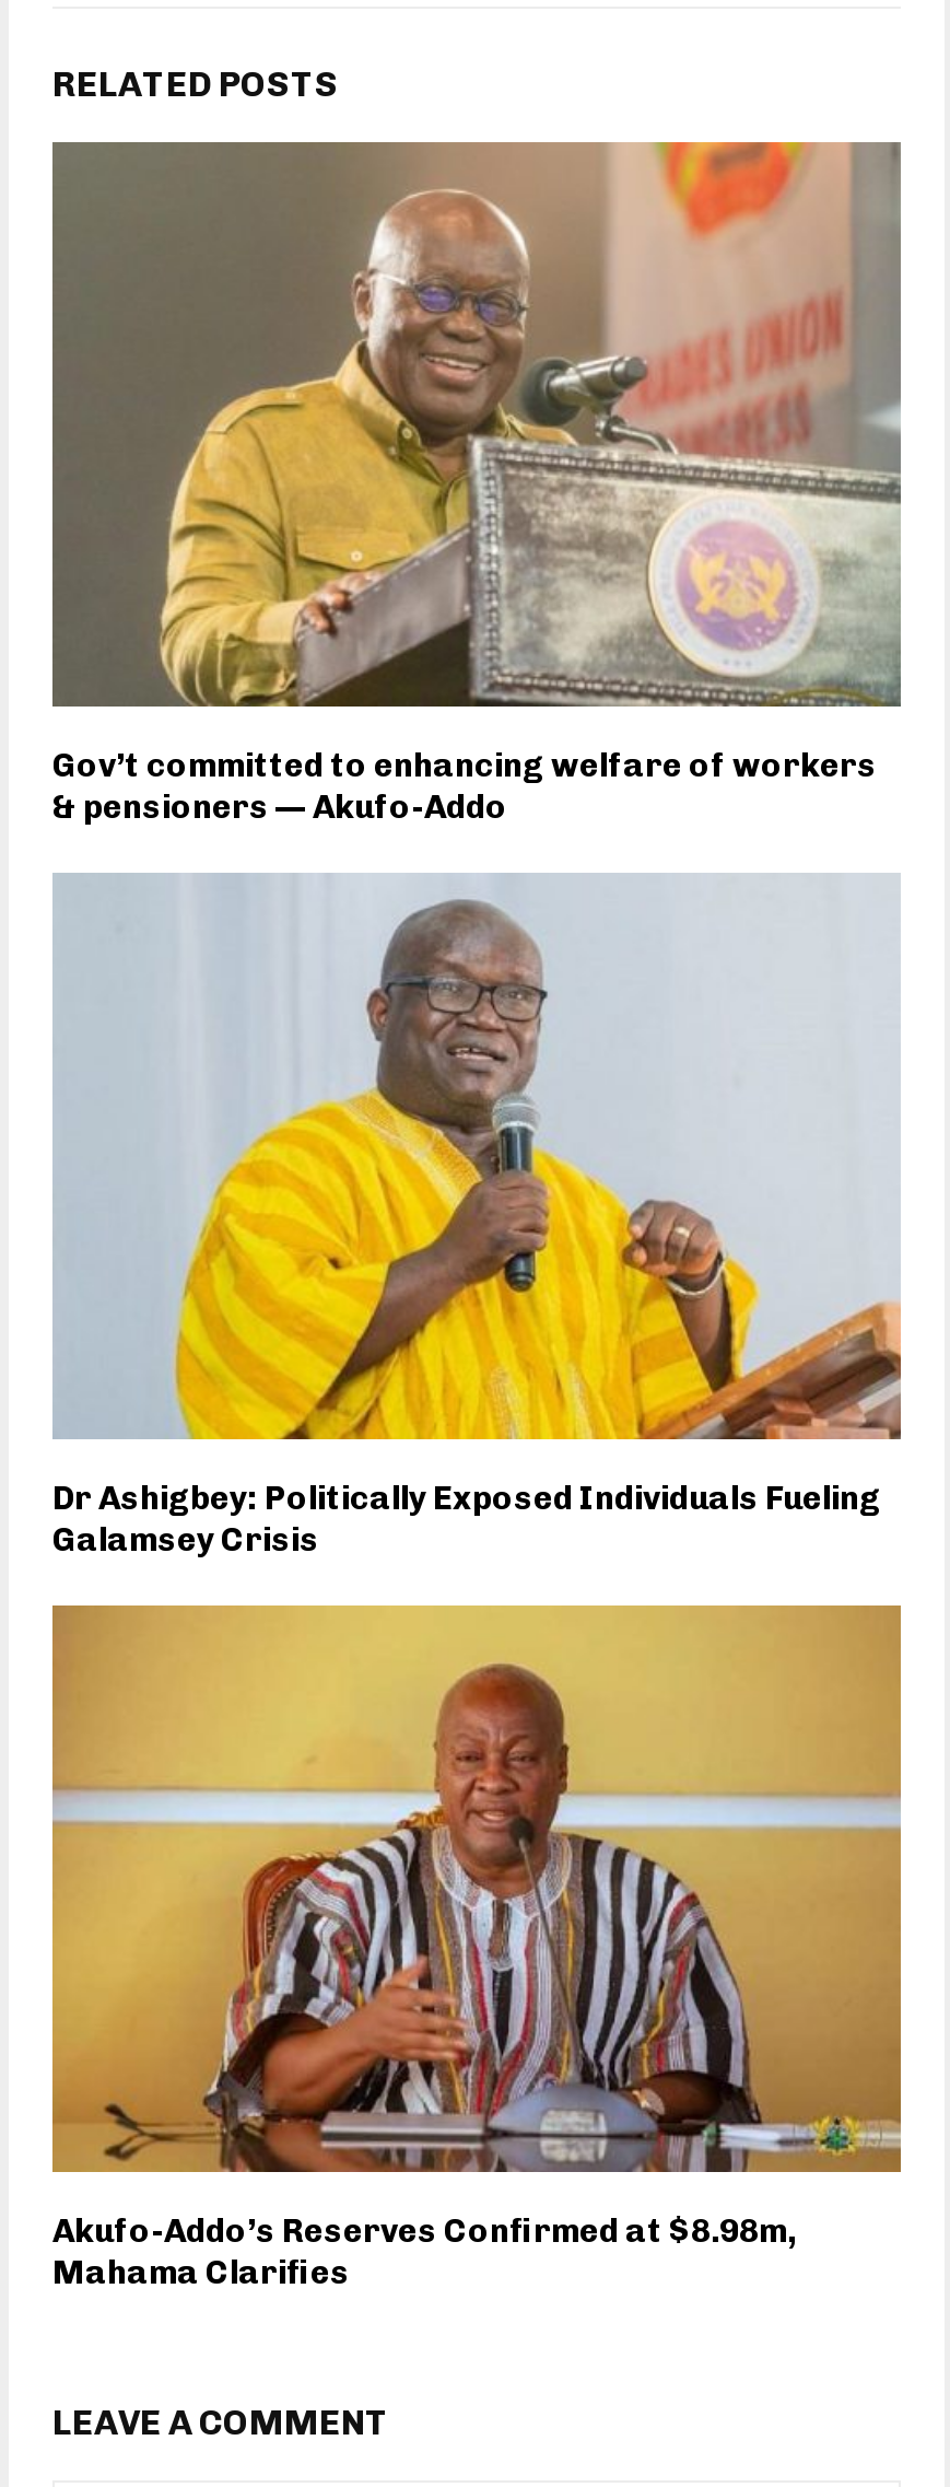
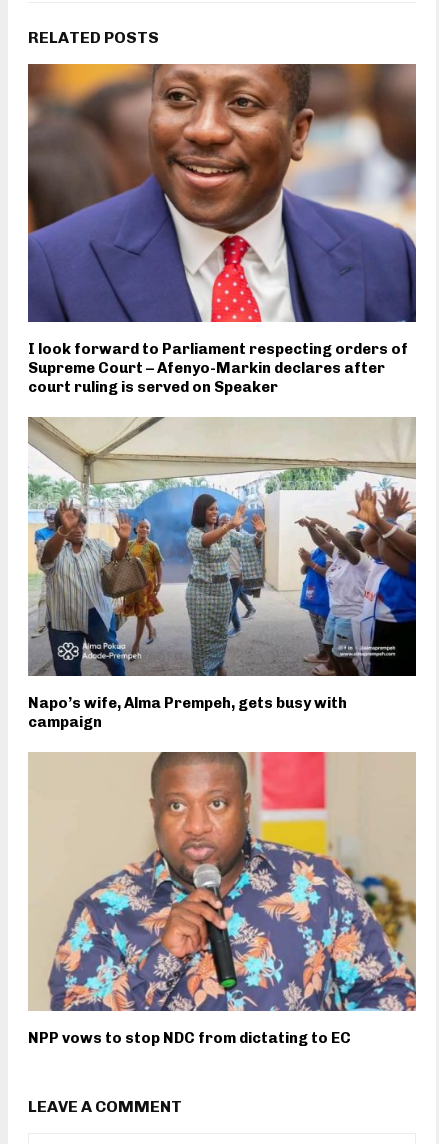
- [image]
- Gov’t committed to enhancing welfare of workers
- & pensioners — Akufo-Addo
+ [image]
+ I look forward to Parliament respecting orders of
+ Supreme Court – Afenyo-Markin declares after
+ court ruling is served on Speaker

- [image]
- Dr Ashigbey: Politically Exposed Individuals Fueling
- Galamsey Crisis
+ [image]
+ Napo’s wife, Alma Prempeh, gets busy with
+ campaign

- [image]
- Akufo-Addo’s Reserves Confirmed at $8.98m,
- Mahama Clarifies
+ [image]
+ NPP vows to stop NDC from dictating to EC
